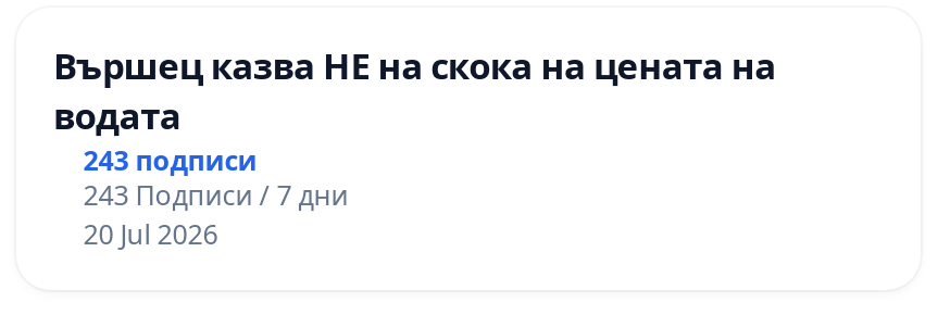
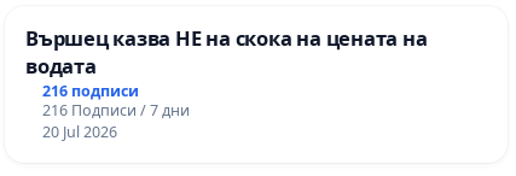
- 243 подписи
+ 216 подписи

- 243 Подписи / 7 дни
+ 216 Подписи / 7 дни
